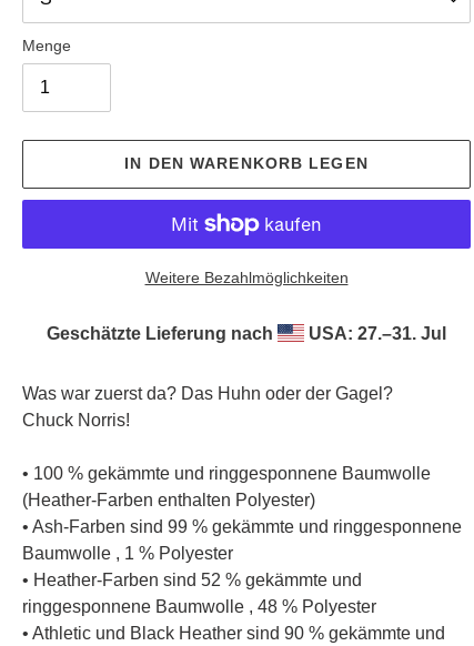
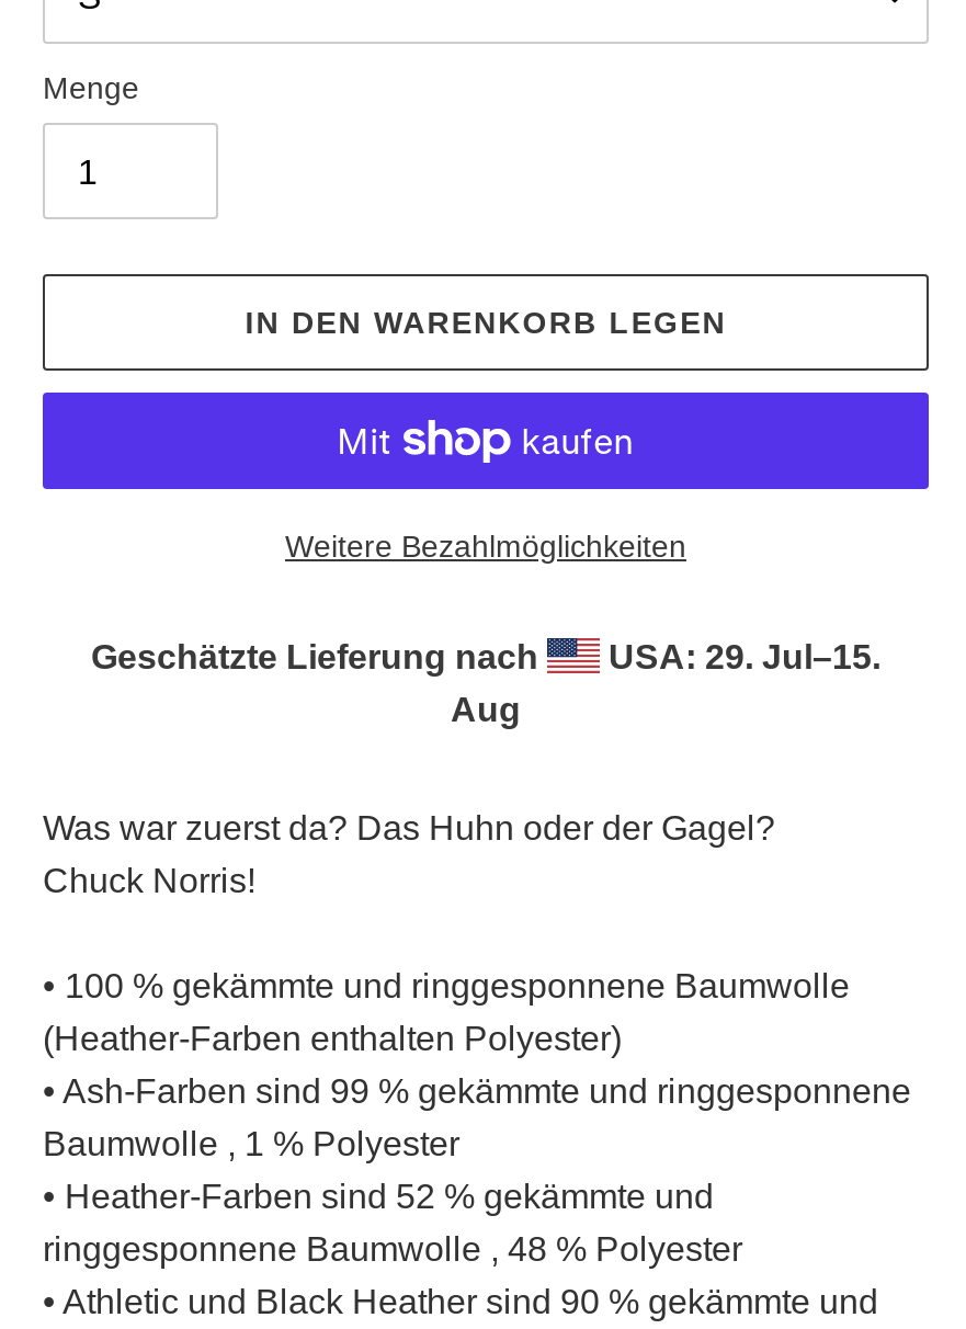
- USA: 27.–31. Jul
+ USA: 29. Jul–15.
+ Aug
